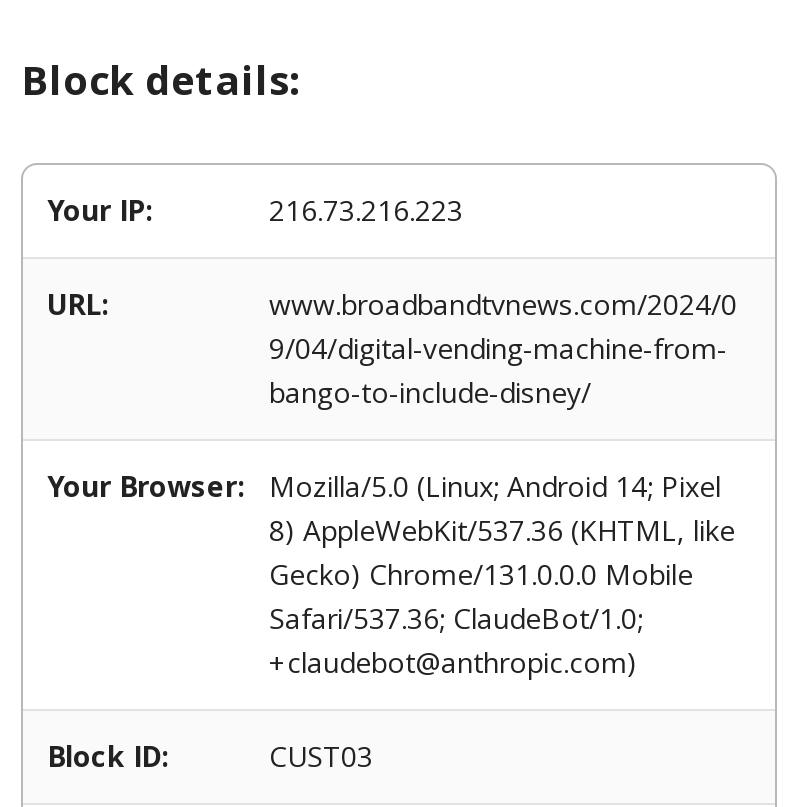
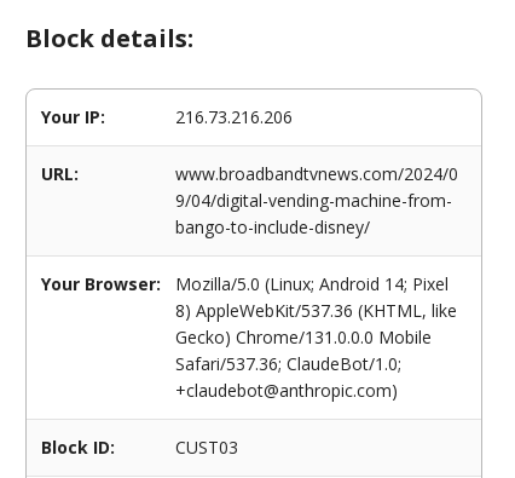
- 216.73.216.223
+ 216.73.216.206
